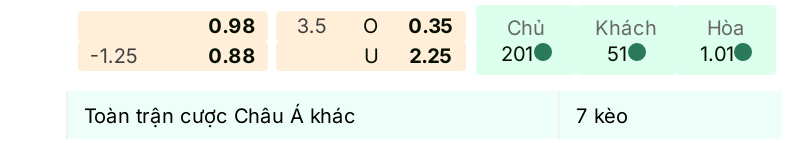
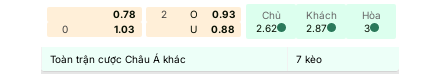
- 0.98
+ 0.78

- 3.5
+ 2

- 0.35
+ 0.93

- -1.25
+ 0

- 0.88
+ 1.03

- 2.25
+ 0.88

- 201
+ 2.62

- 51
+ 2.87

- 1.01
+ 3
